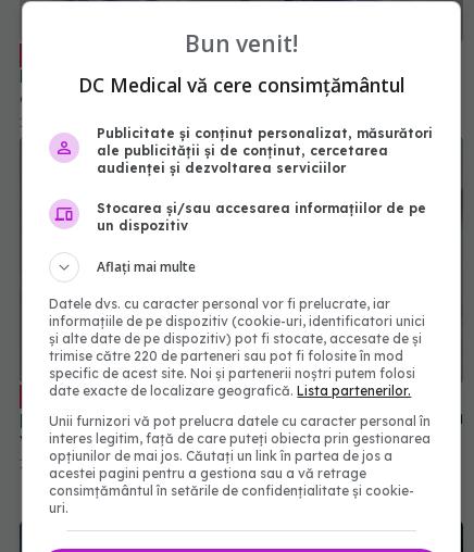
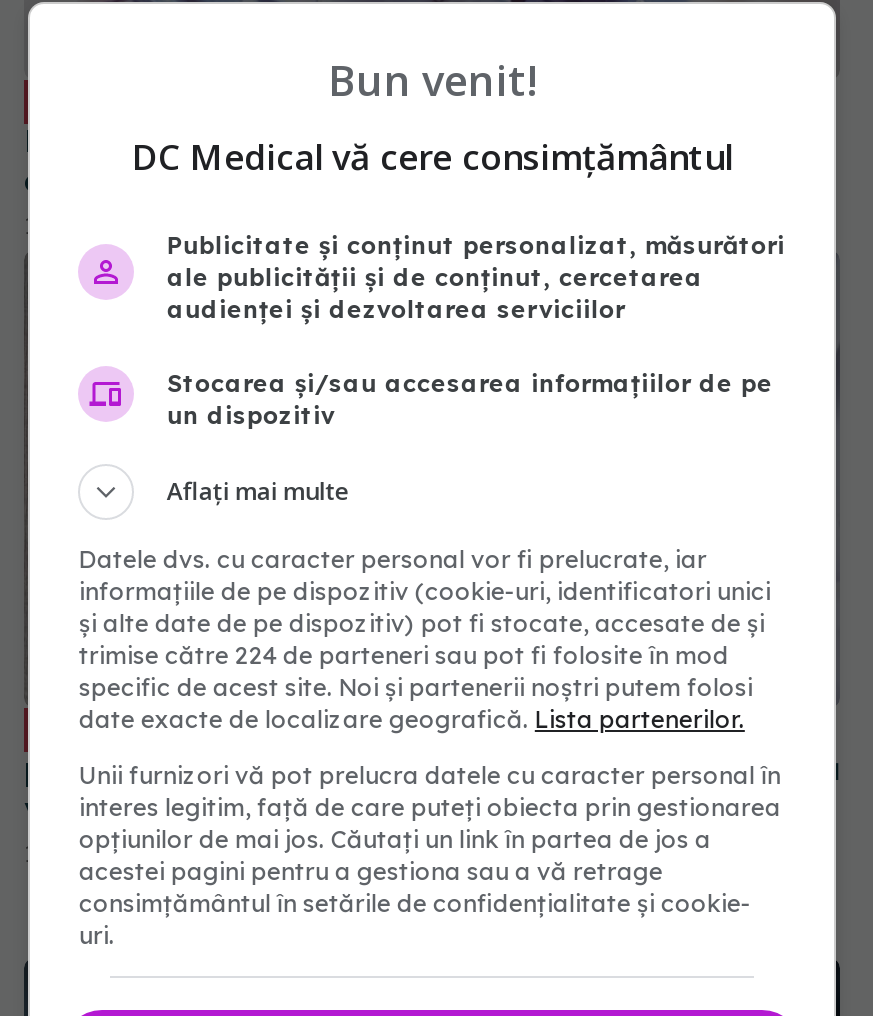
- trimise către 220 de parteneri sau pot fi folosite în mod
+ trimise către 224 de parteneri sau pot fi folosite în mod
